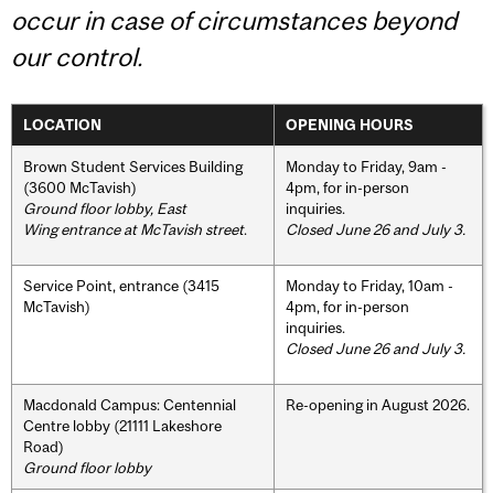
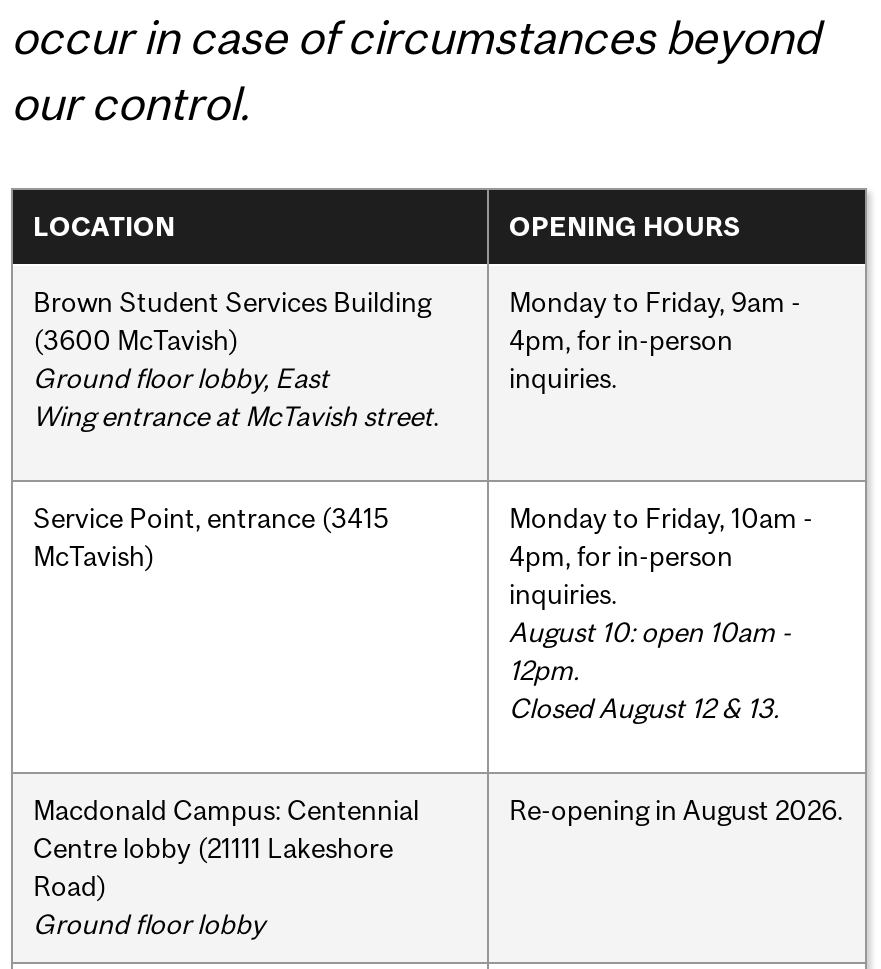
- Closed June 26 and July 3.

- Closed June 26 and July 3.
+ August 10: open 10am -
+ 12pm.
+ Closed August 12 & 13.
